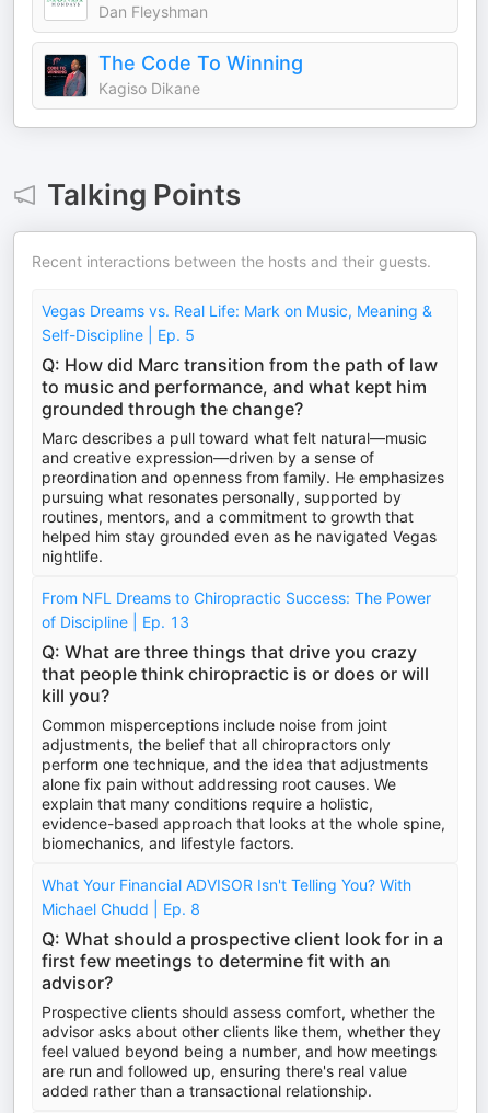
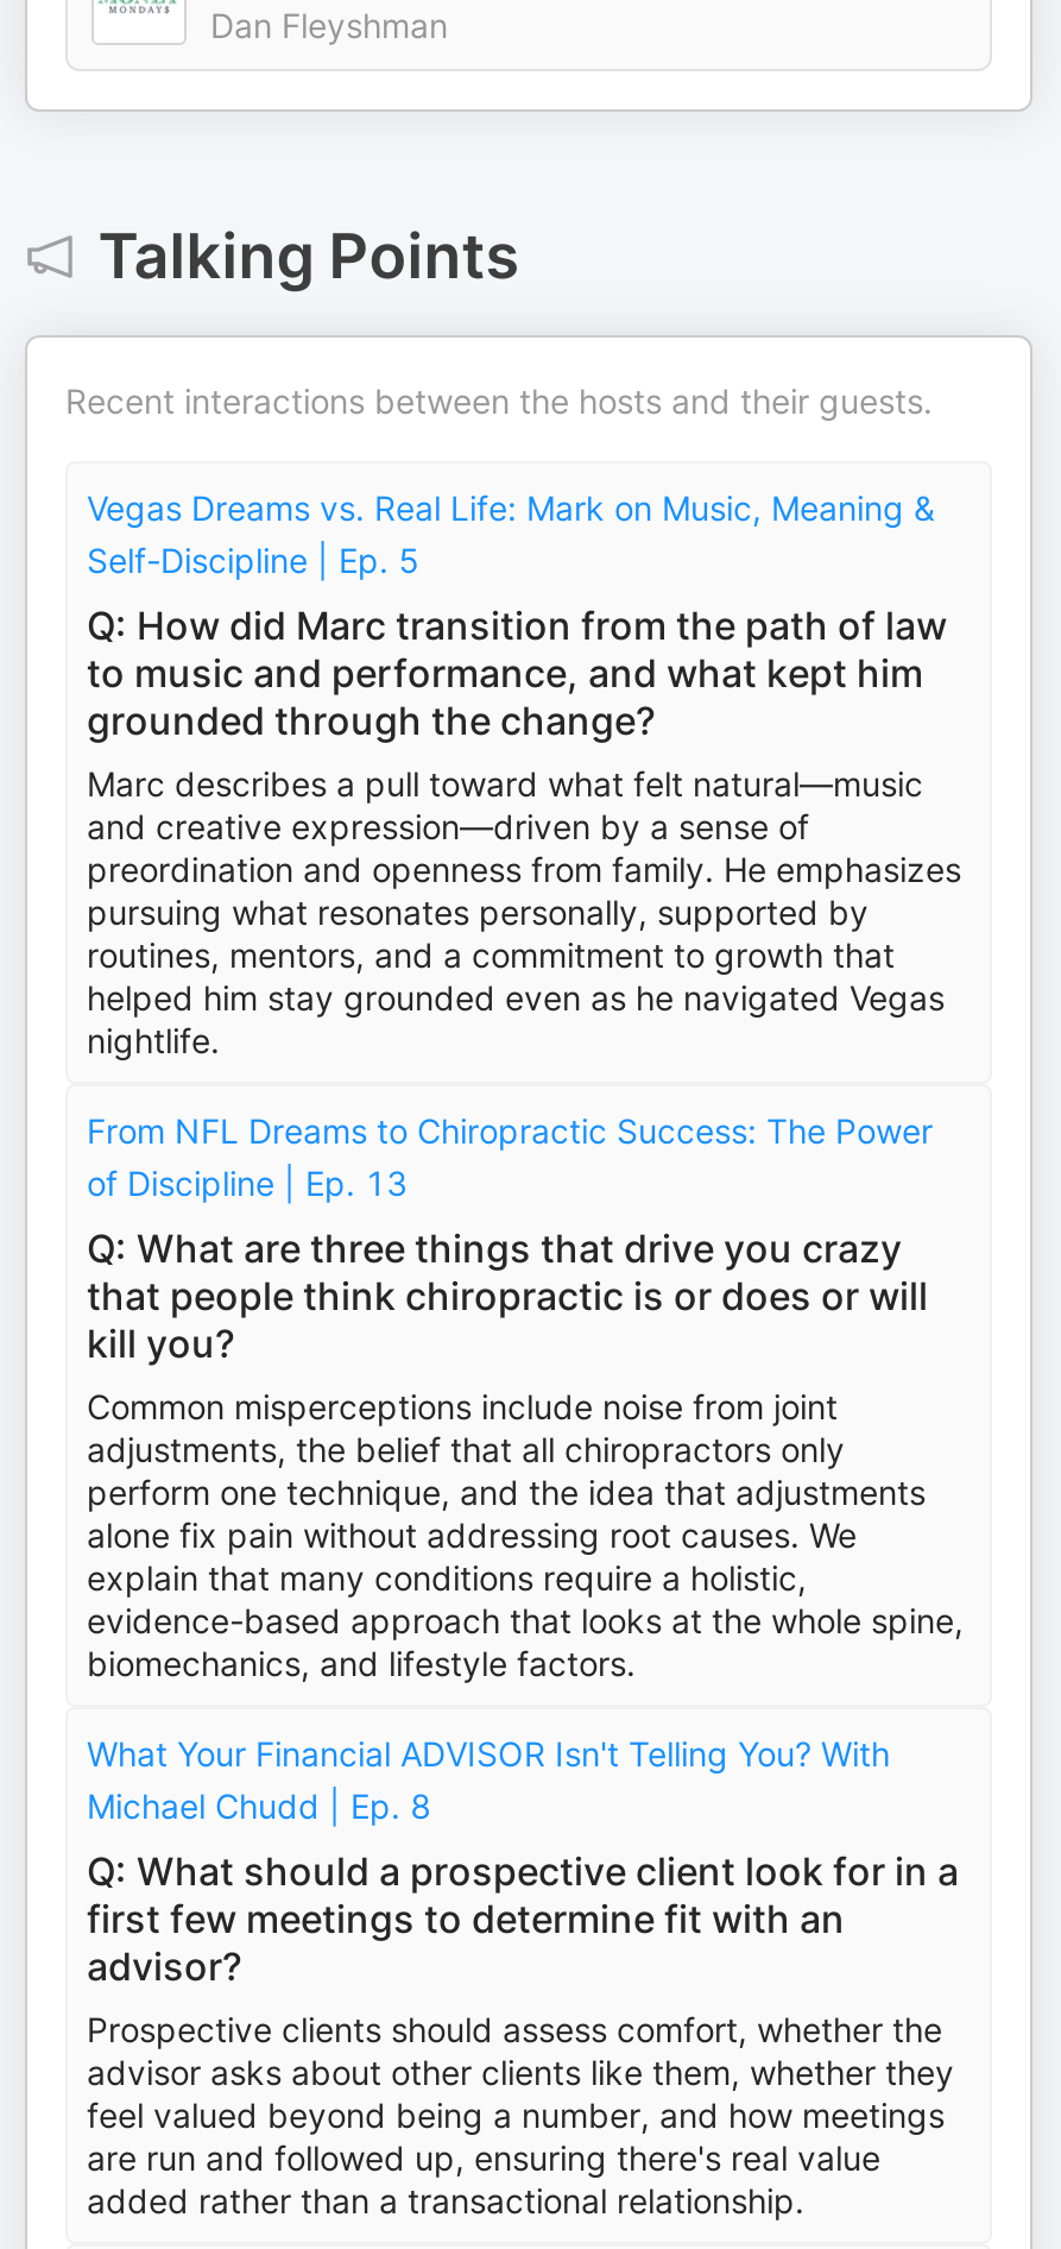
- [image]
- The Code To Winning
- Kagiso Dikane
